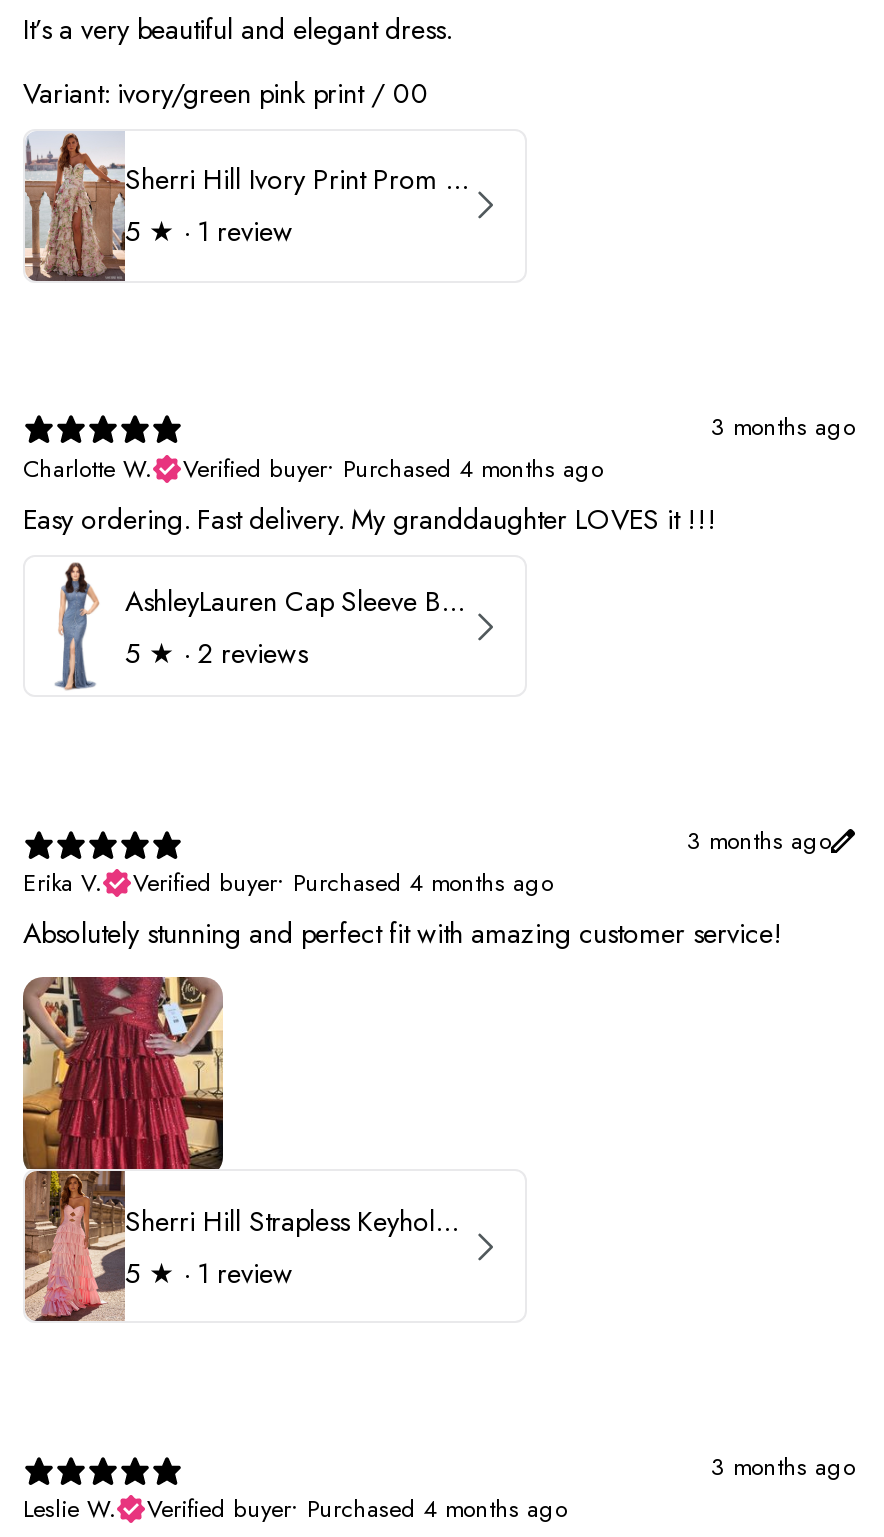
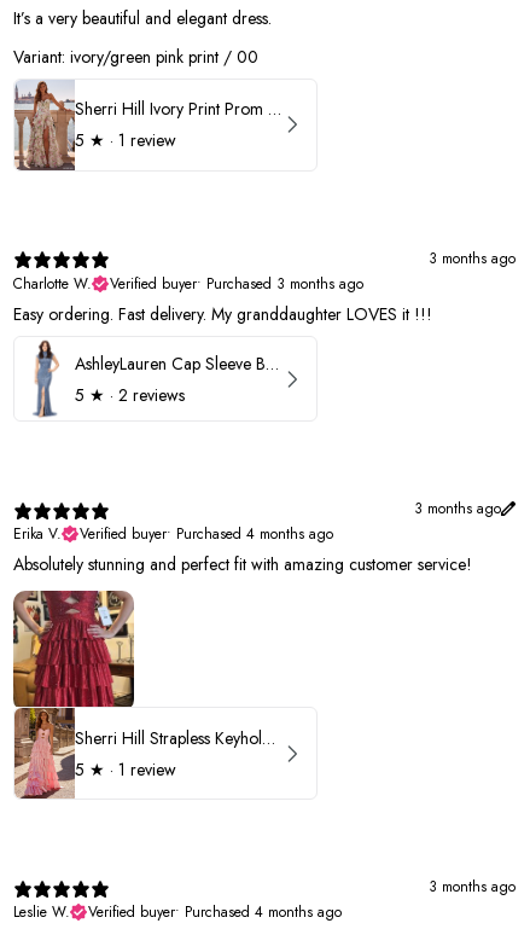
- Verified buyer • Purchased 4 months ago
+ Verified buyer • Purchased 3 months ago
